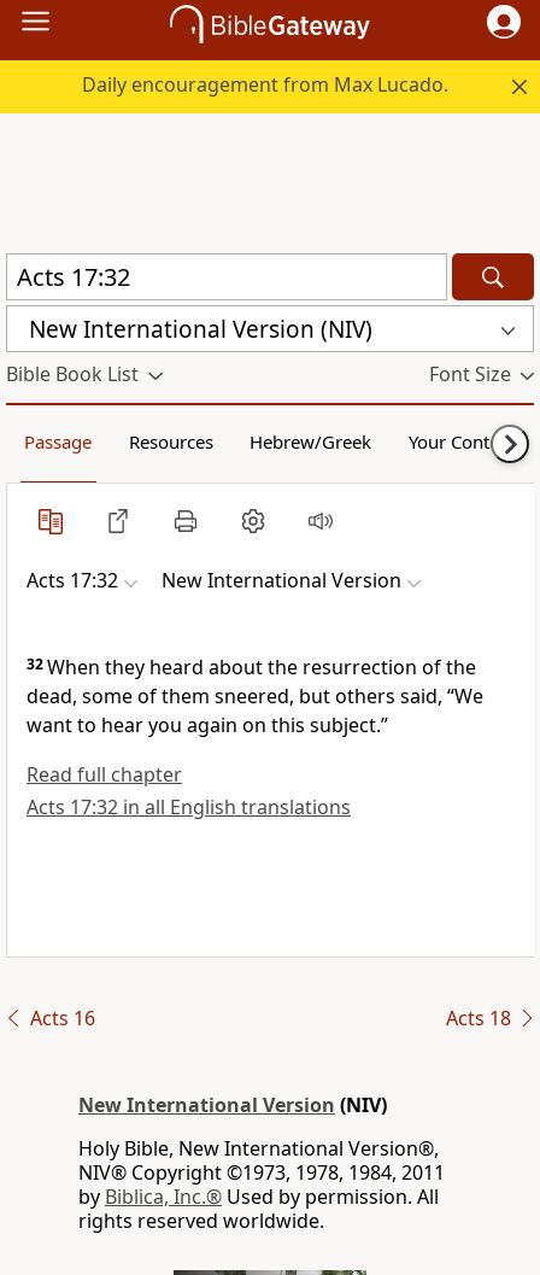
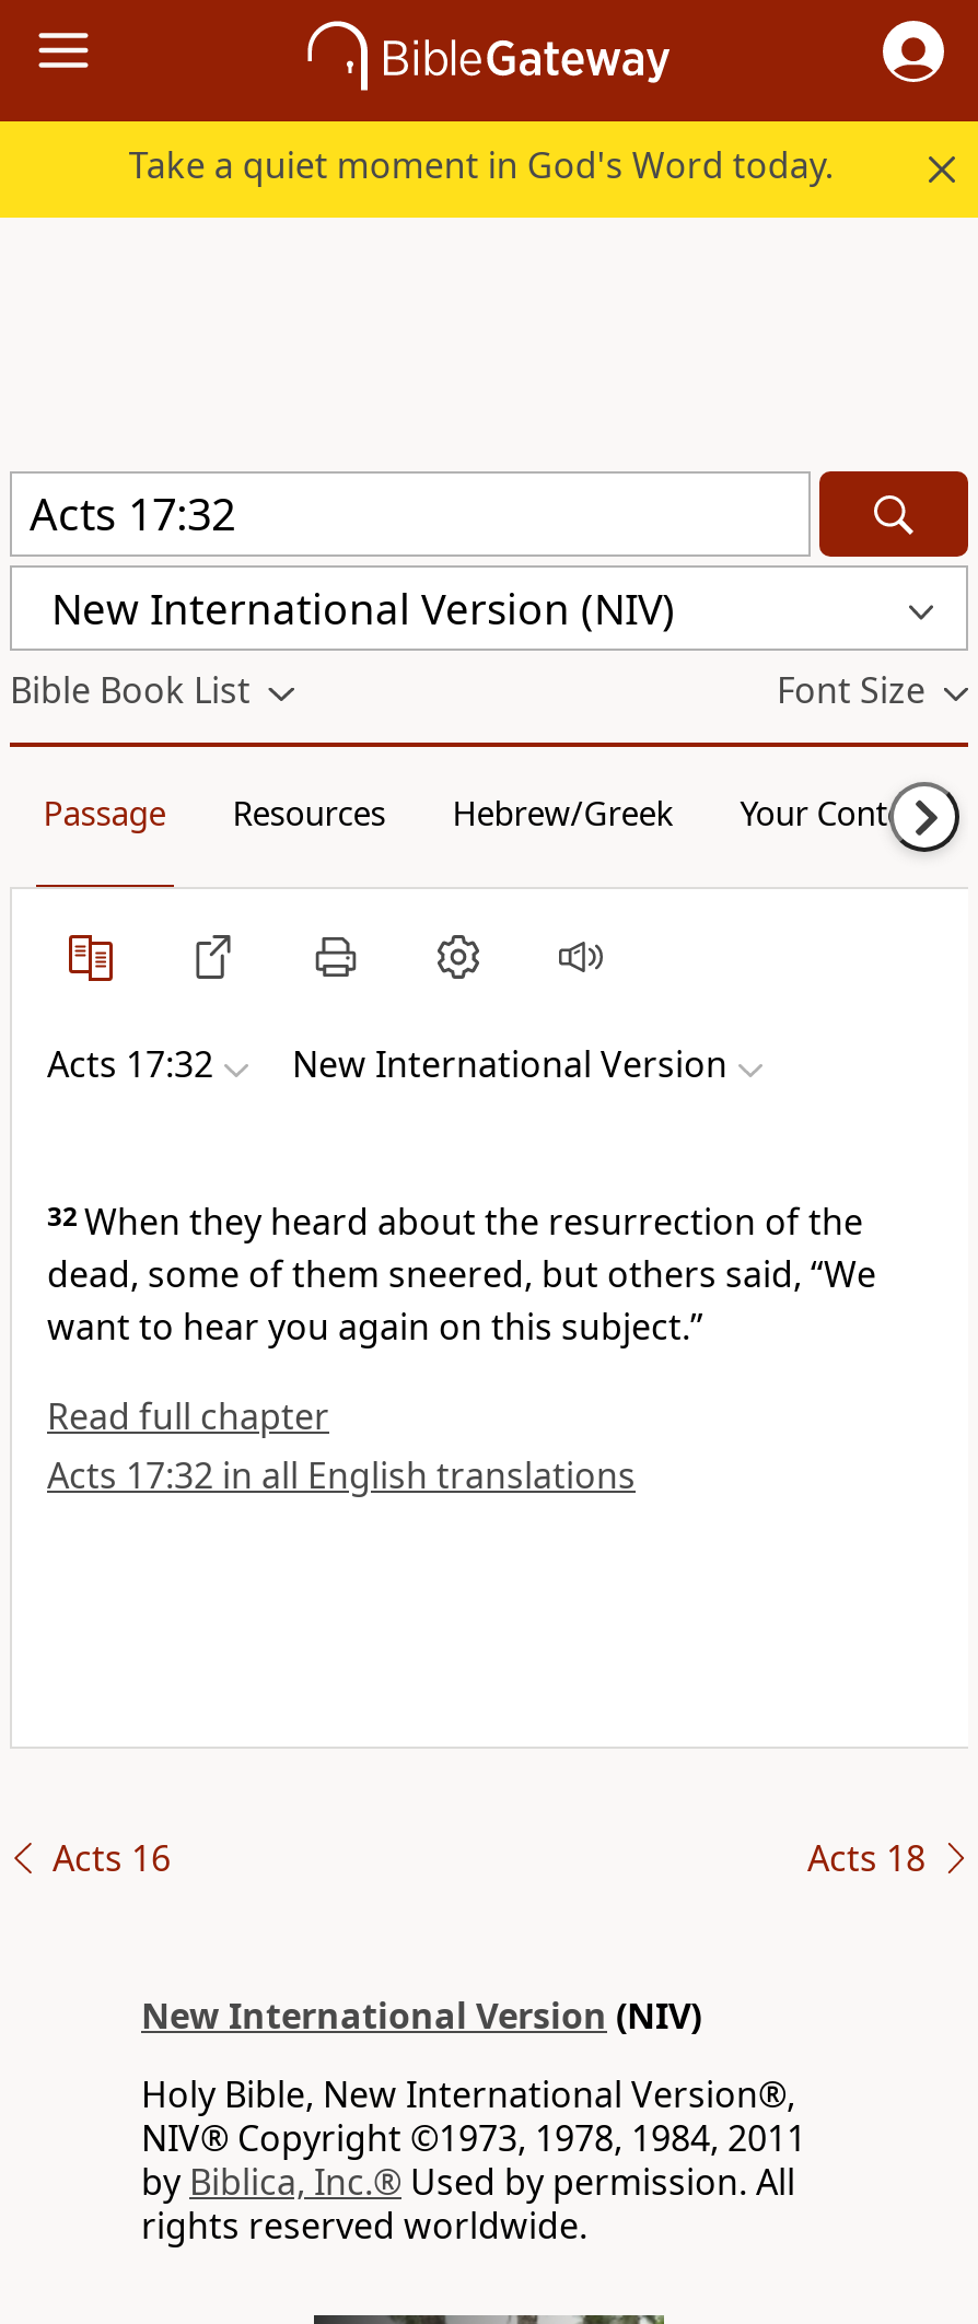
- Daily encouragement from Max Lucado.
+ Take a quiet moment in God's Word today.
